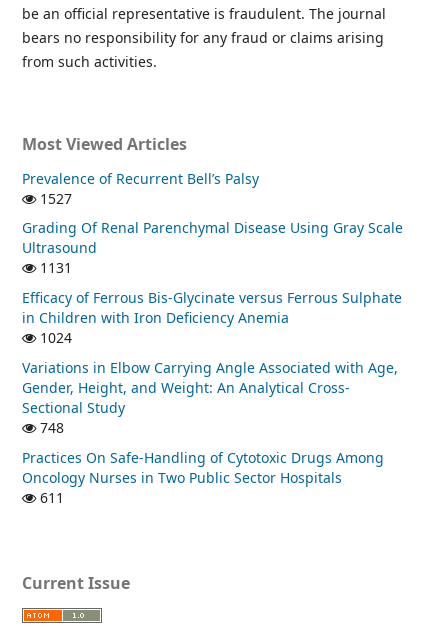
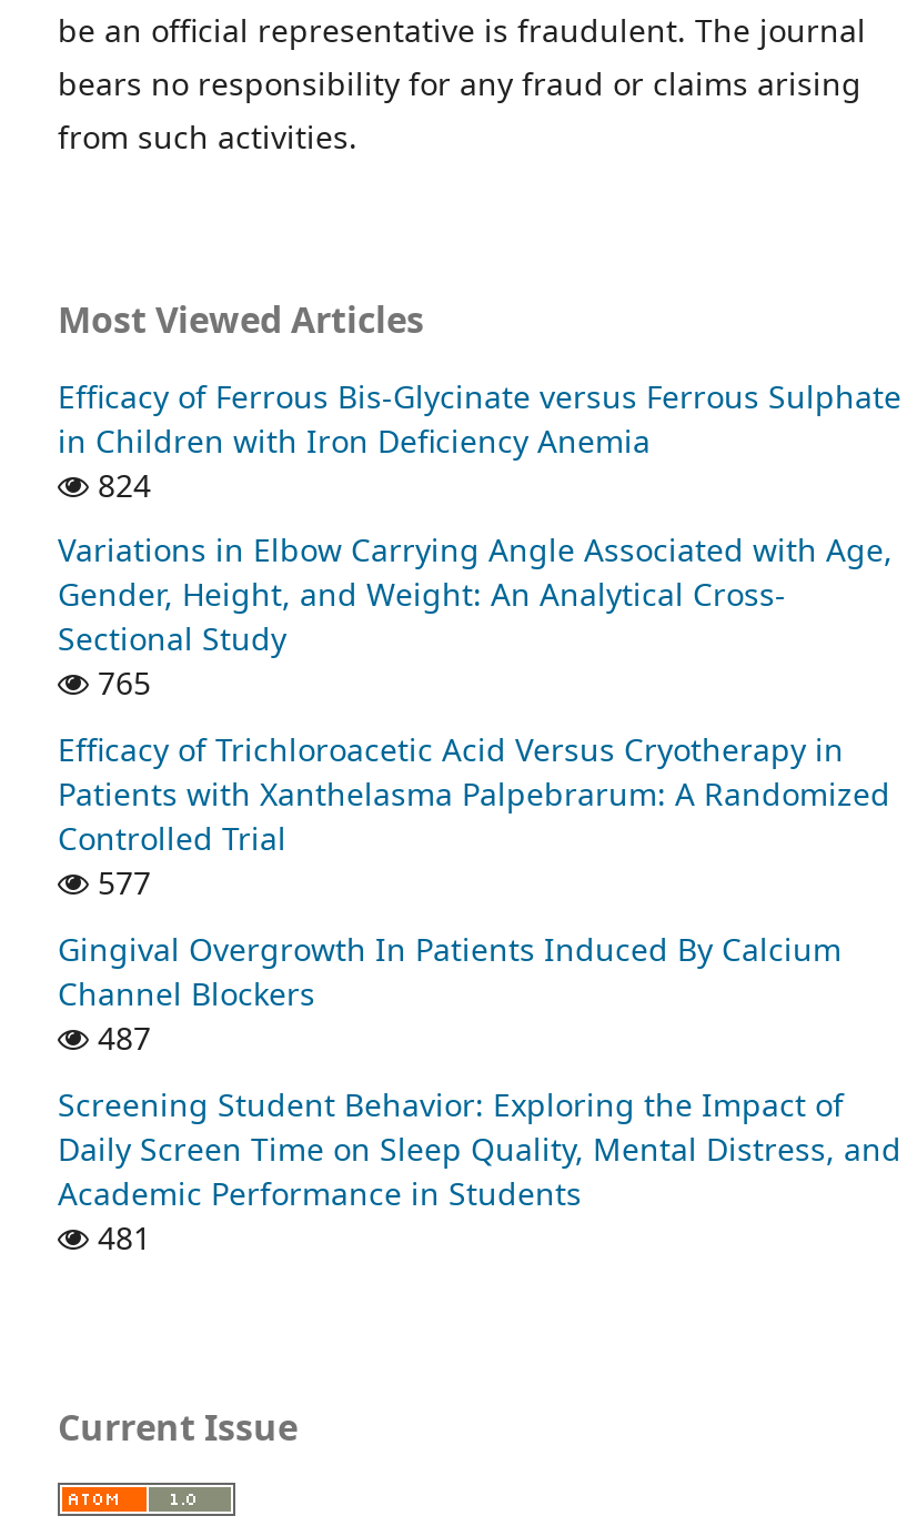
- Prevalence of Recurrent Bell’s Palsy
- 1527
- Grading Of Renal Parenchymal Disease Using Gray Scale
- Ultrasound
- 1131

moved up: Efficacy of Ferrous Bis-Glycinate versus Ferrous Sulphate | in Children with Iron Deficiency Anemia

- 1024
+ 824

moved up: Variations in Elbow Carrying Angle Associated with Age, | Gender, Height, and Weight: An Analytical Cross- | Sectional Study

- 748
- Practices On Safe-Handling of Cytotoxic Drugs Among
- Oncology Nurses in Two Public Sector Hospitals
- 611
+ 765
+ Efficacy of Trichloroacetic Acid Versus Cryotherapy in
+ Patients with Xanthelasma Palpebrarum: A Randomized
+ Controlled Trial
+ 577
+ Gingival Overgrowth In Patients Induced By Calcium
+ Channel Blockers
+ 487
+ Screening Student Behavior: Exploring the Impact of
+ Daily Screen Time on Sleep Quality, Mental Distress, and
+ Academic Performance in Students
+ 481
